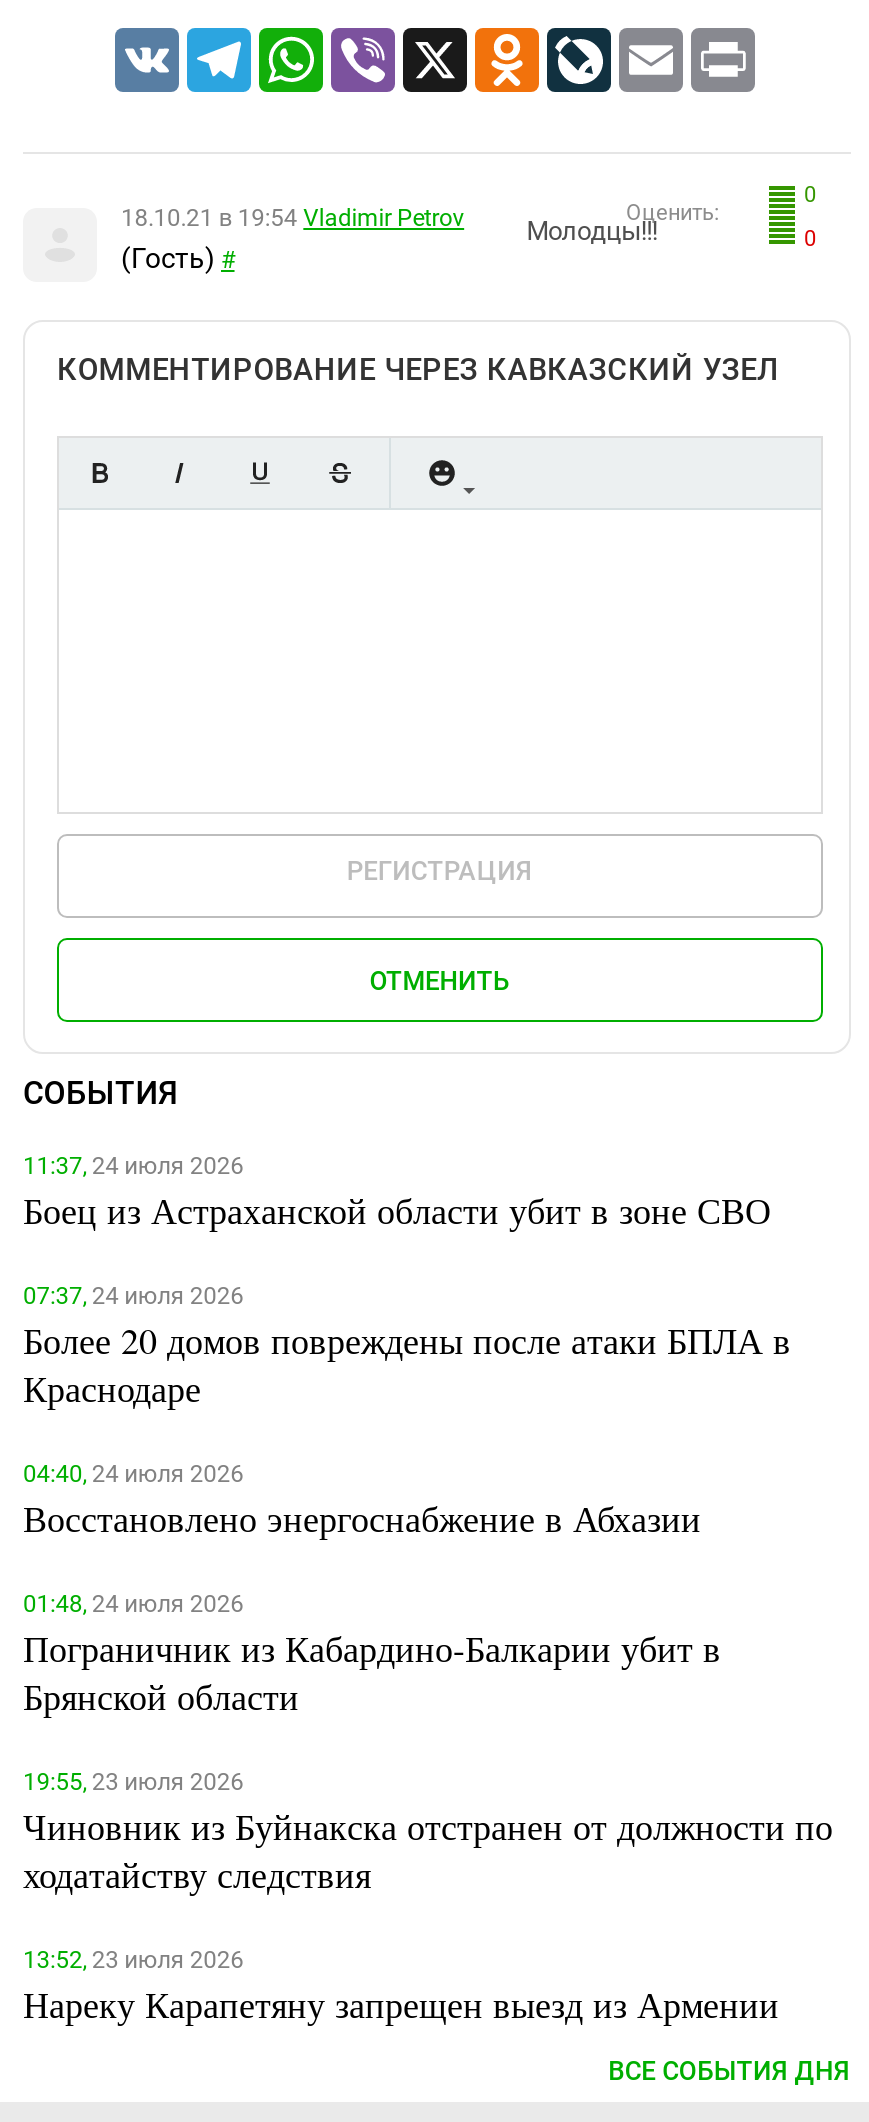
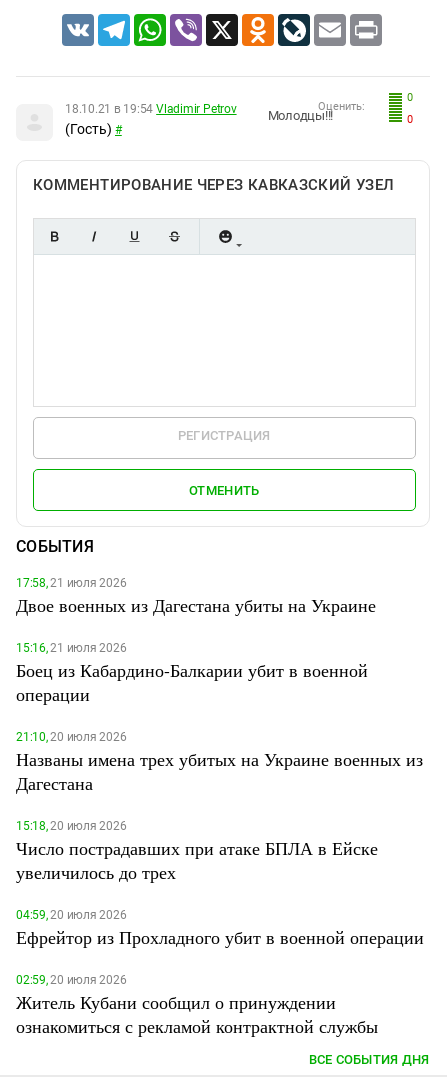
- 11:37, 24 июля 2026
- Боец из Астраханской области убит в зоне СВО
+ 17:58, 21 июля 2026
+ Двое военных из Дагестана убиты на Украине

- 07:37, 24 июля 2026
- Более 20 домов повреждены после атаки БПЛА в
- Краснодаре
+ 15:16, 21 июля 2026
+ Боец из Кабардино-Балкарии убит в военной
+ операции

- 04:40, 24 июля 2026
- Восстановлено энергоснабжение в Абхазии
+ 21:10, 20 июля 2026
+ Названы имена трех убитых на Украине военных из
+ Дагестана

- 01:48, 24 июля 2026
- Пограничник из Кабардино-Балкарии убит в
- Брянской области
+ 15:18, 20 июля 2026
+ Число пострадавших при атаке БПЛА в Ейске
+ увеличилось до трех

- 19:55, 23 июля 2026
- Чиновник из Буйнакска отстранен от должности по
- ходатайству следствия
+ 04:59, 20 июля 2026
+ Ефрейтор из Прохладного убит в военной операции

- 13:52, 23 июля 2026
- Нареку Карапетяну запрещен выезд из Армении
+ 02:59, 20 июля 2026
+ Житель Кубани сообщил о принуждении
+ ознакомиться с рекламой контрактной службы
